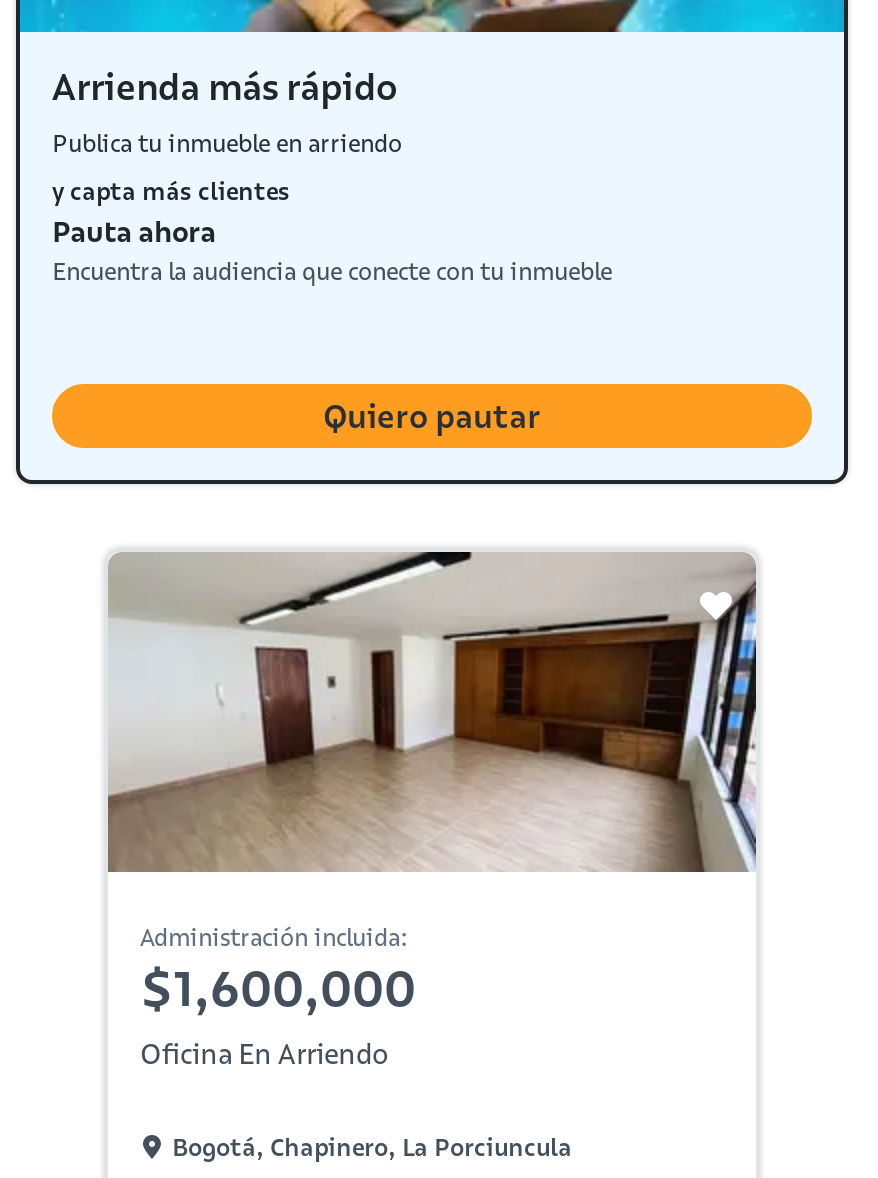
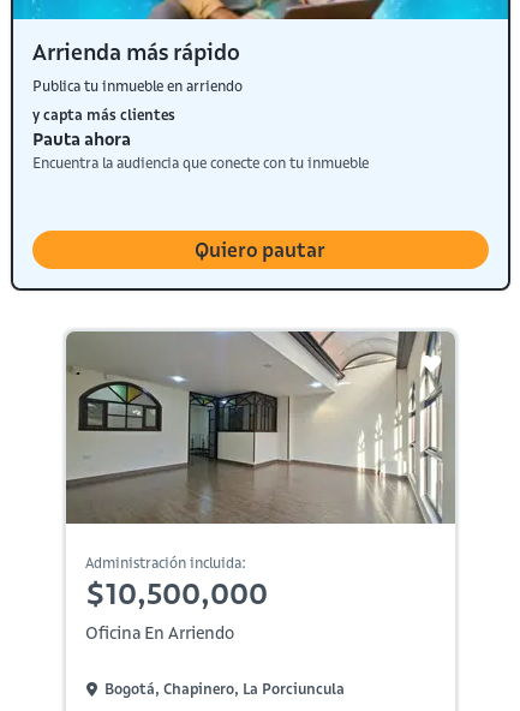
- [image]
+ [image]

- $1,600,000
+ $10,500,000
